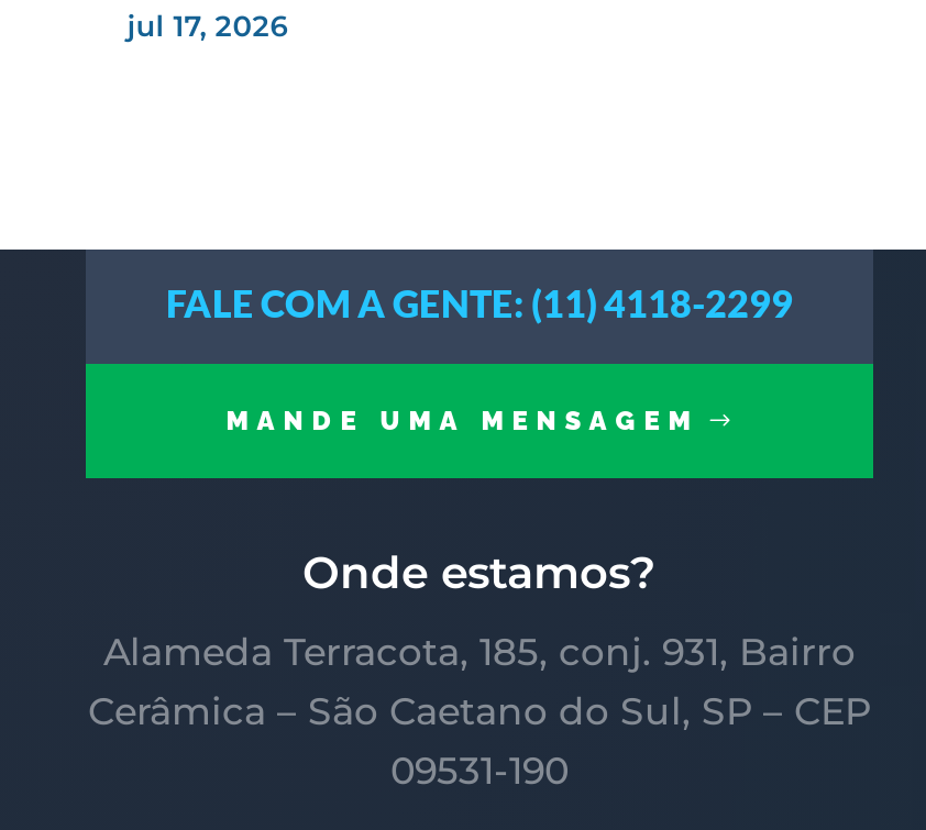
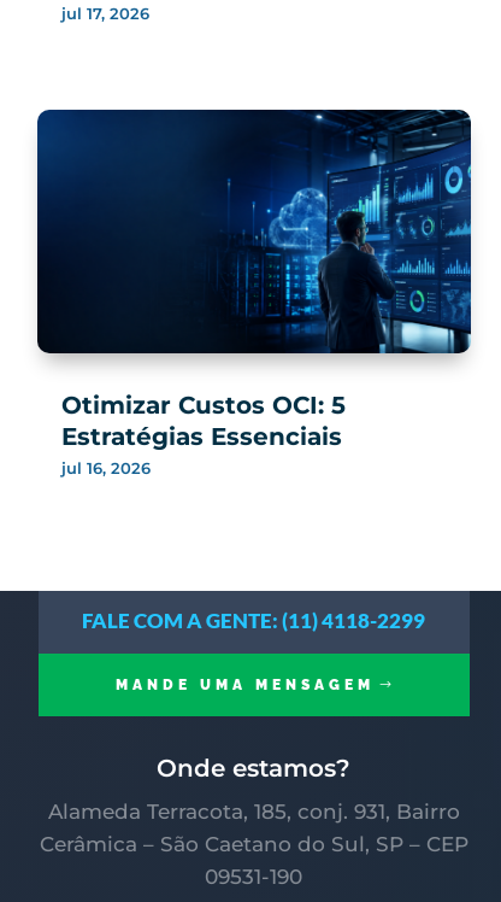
+ [image]
+ Otimizar Custos OCI: 5
+ Estratégias Essenciais
+ jul 16, 2026
